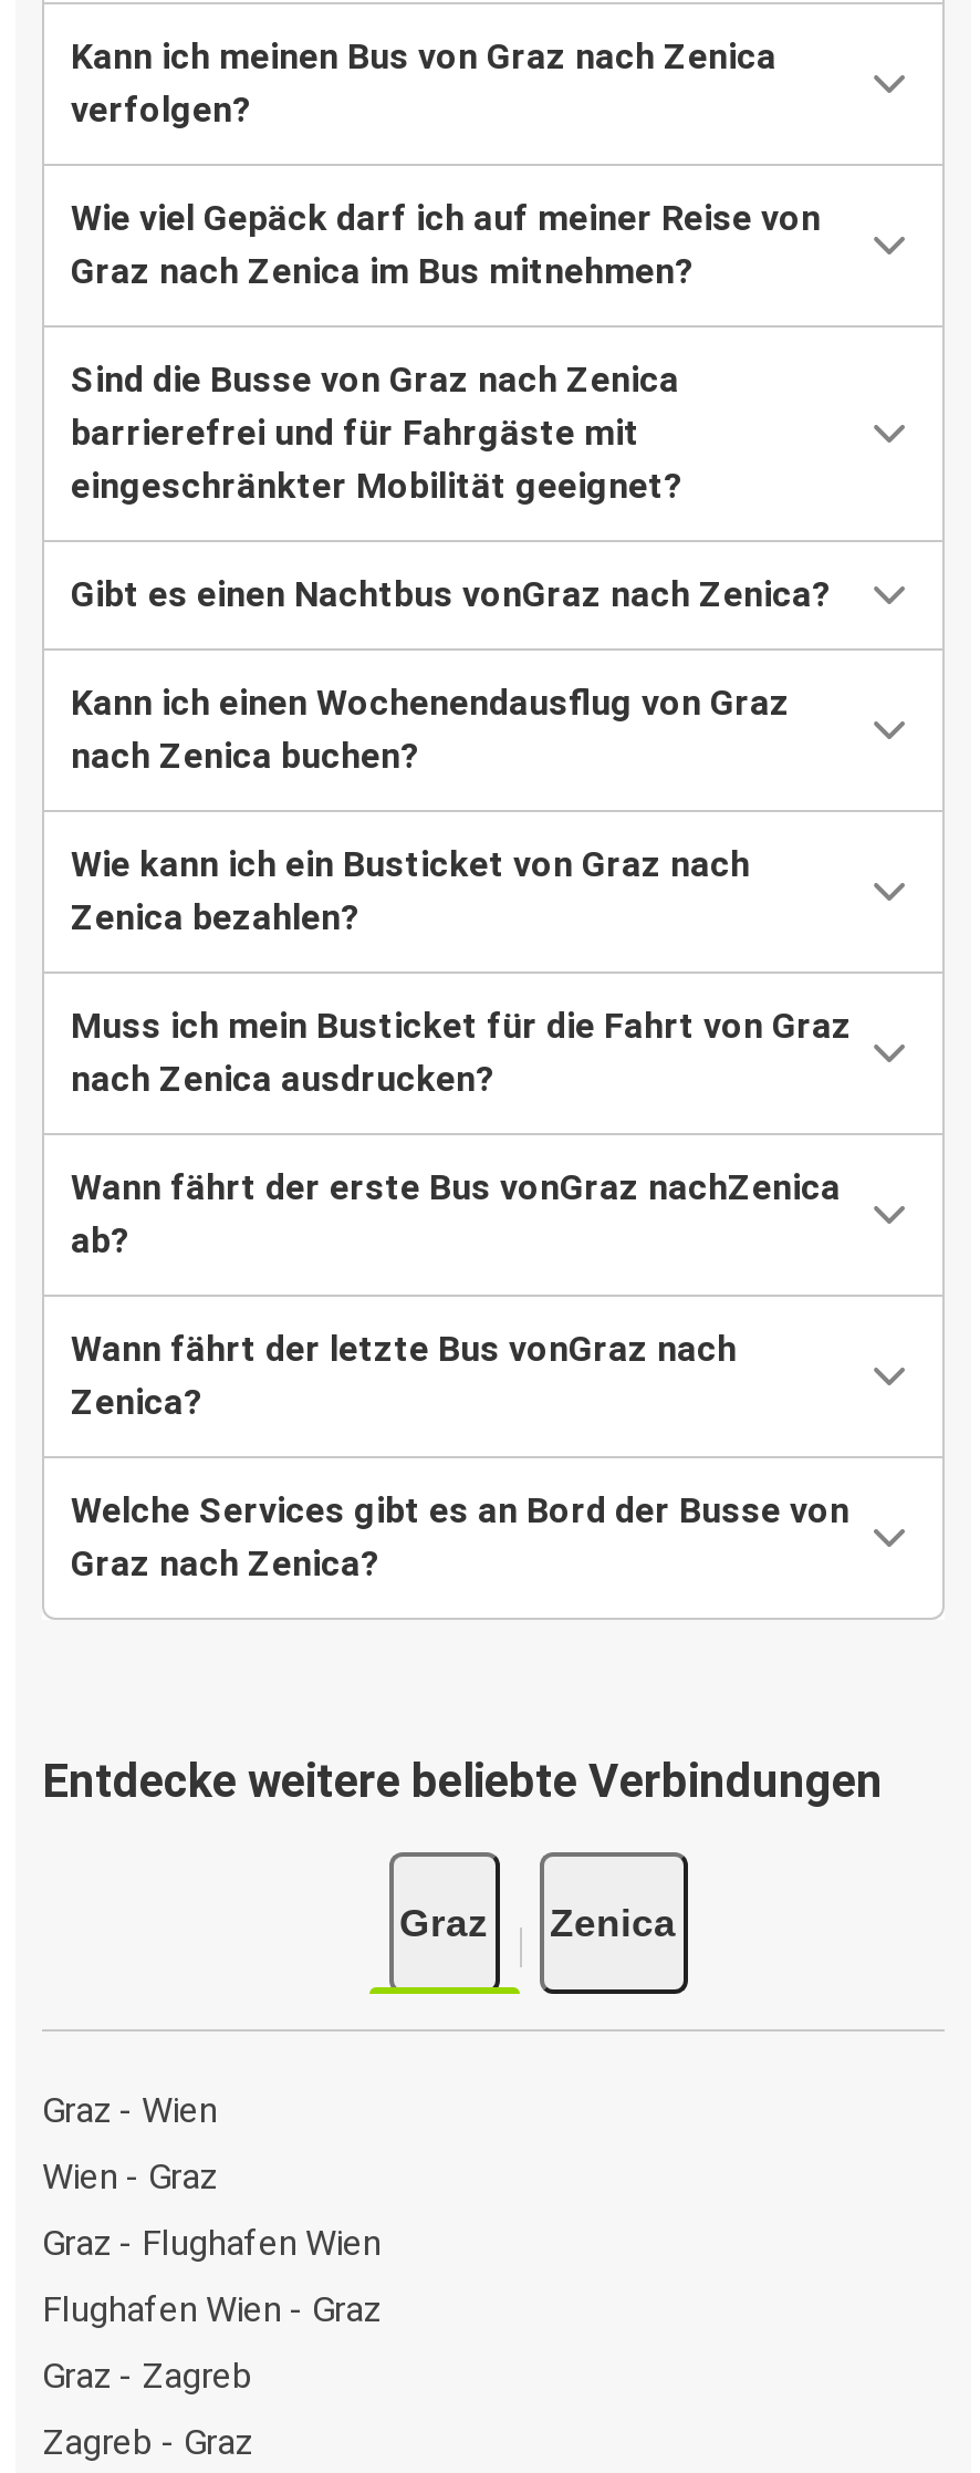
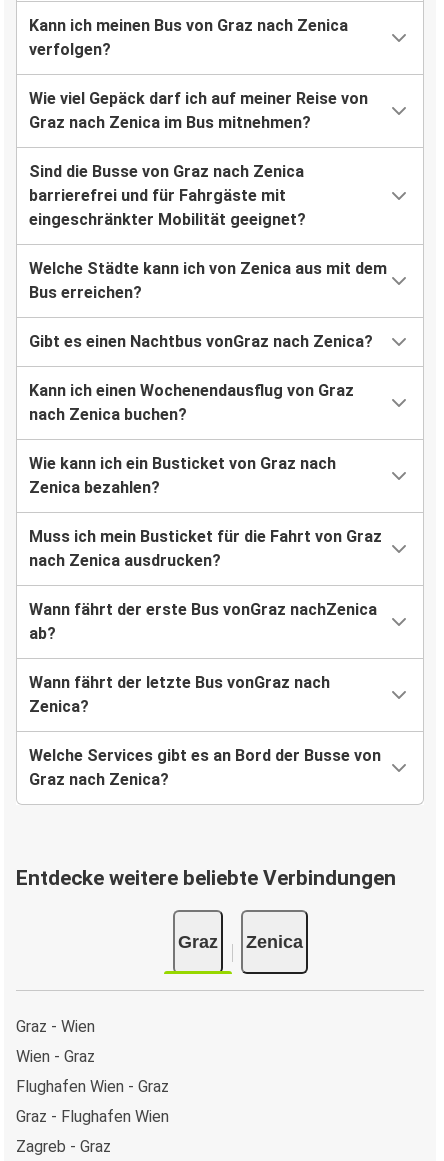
+ Welche Städte kann ich von Zenica aus mit dem
+ Bus erreichen?

moved down: Gibt es einen Nachtbus vonGraz nach Zenica? | Kann ich einen Wochenendausflug von Graz | nach Zenica buchen? | ... | Graz - Wien | Wien - Graz

moved down: Graz - Flughafen Wien

- Graz - Zagreb
